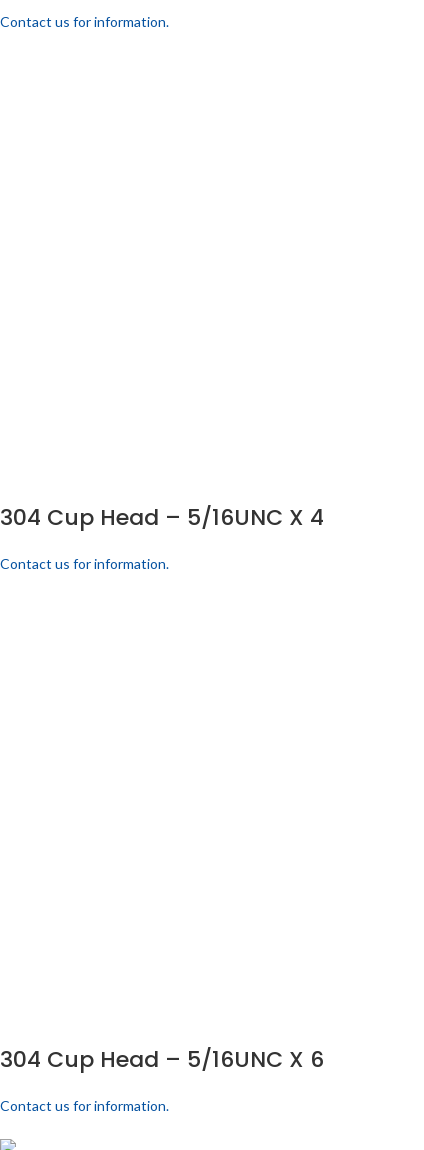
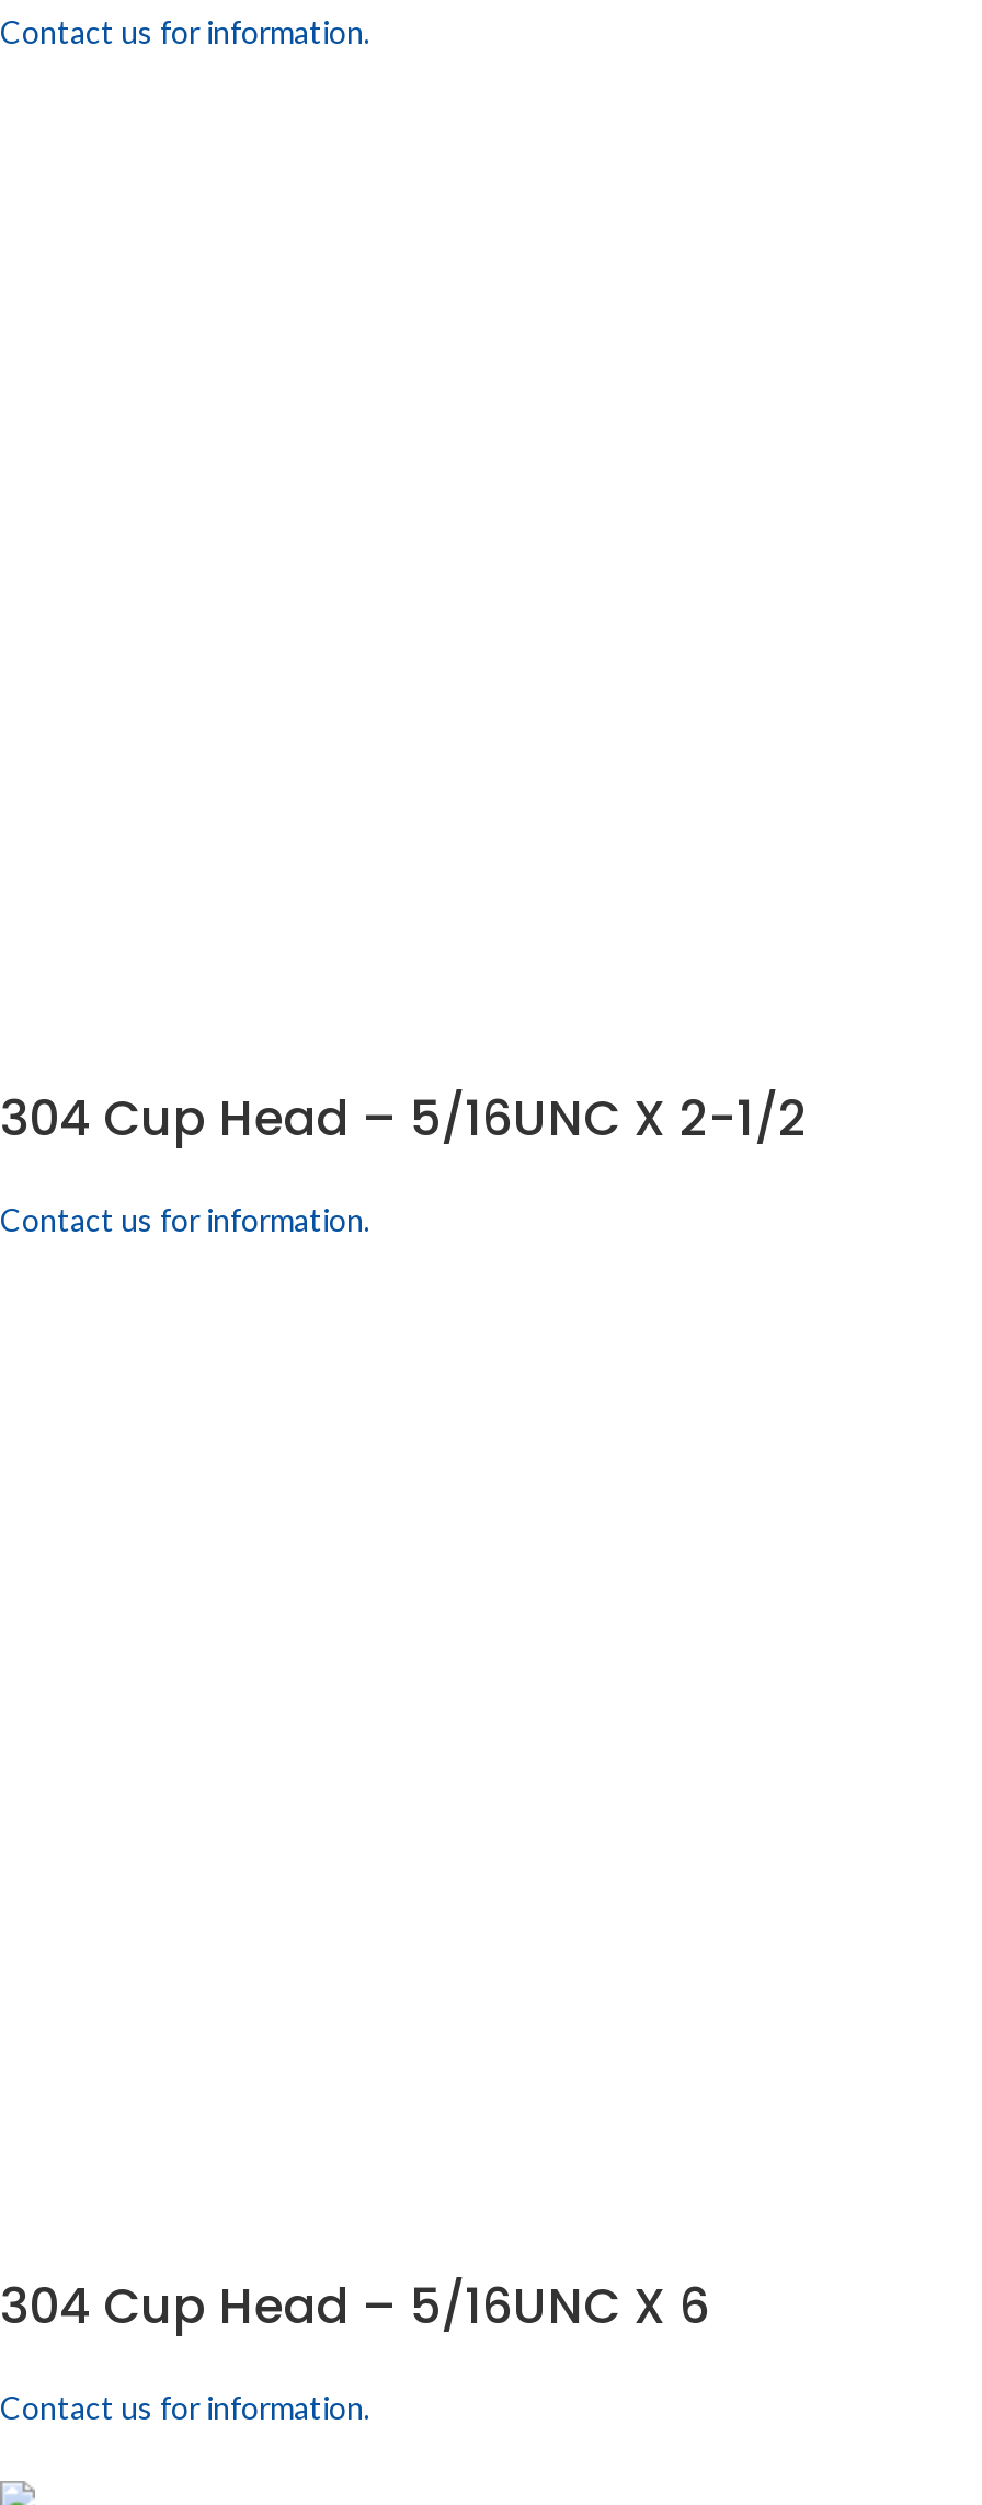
- 304 Cup Head – 5/16UNC X 4
+ 304 Cup Head – 5/16UNC X 2-1/2
